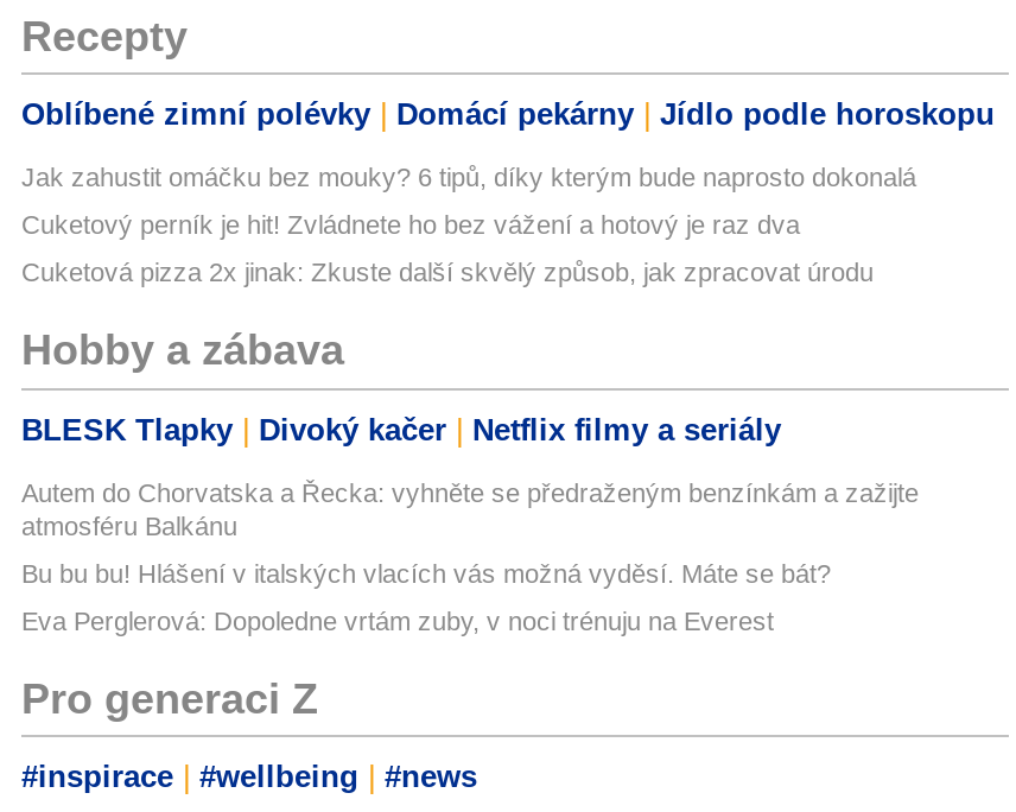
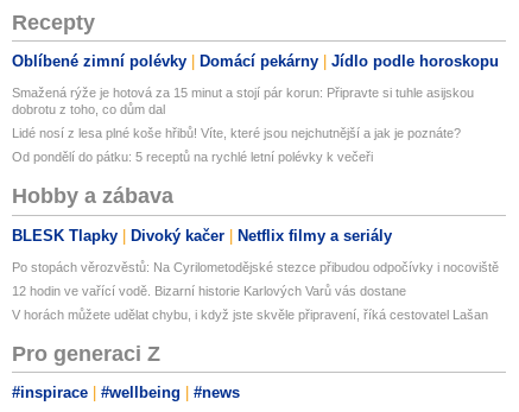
- Jak zahustit omáčku bez mouky? 6 tipů, díky kterým bude naprosto dokonalá
+ Smažená rýže je hotová za 15 minut a stojí pár korun: Připravte si tuhle asijskou
+ dobrotu z toho, co dům dal

- Cuketový perník je hit! Zvládnete ho bez vážení a hotový je raz dva
+ Lidé nosí z lesa plné koše hřibů! Víte, které jsou nejchutnější a jak je poznáte?

- Cuketová pizza 2x jinak: Zkuste další skvělý způsob, jak zpracovat úrodu
+ Od pondělí do pátku: 5 receptů na rychlé letní polévky k večeři

- Autem do Chorvatska a Řecka: vyhněte se předraženým benzínkám a zažijte
- atmosféru Balkánu
+ Po stopách věrozvěstů: Na Cyrilometodějské stezce přibudou odpočívky i nocoviště

- Bu bu bu! Hlášení v italských vlacích vás možná vyděsí. Máte se bát?
+ 12 hodin ve vařící vodě. Bizarní historie Karlových Varů vás dostane

- Eva Perglerová: Dopoledne vrtám zuby, v noci trénuju na Everest
+ V horách můžete udělat chybu, i když jste skvěle připravení, říká cestovatel Lašan
